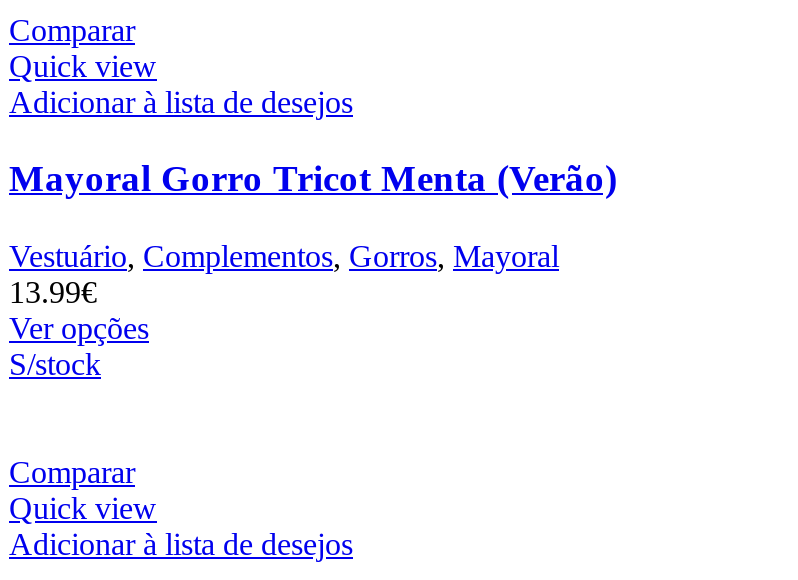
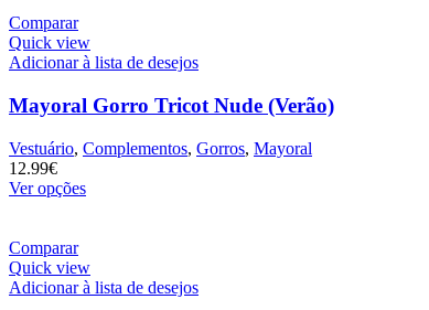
- Mayoral Gorro Tricot Menta (Verão)
+ Mayoral Gorro Tricot Nude (Verão)

- 13.99€
+ 12.99€

- S/stock
